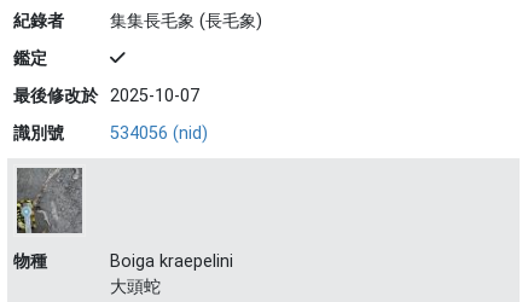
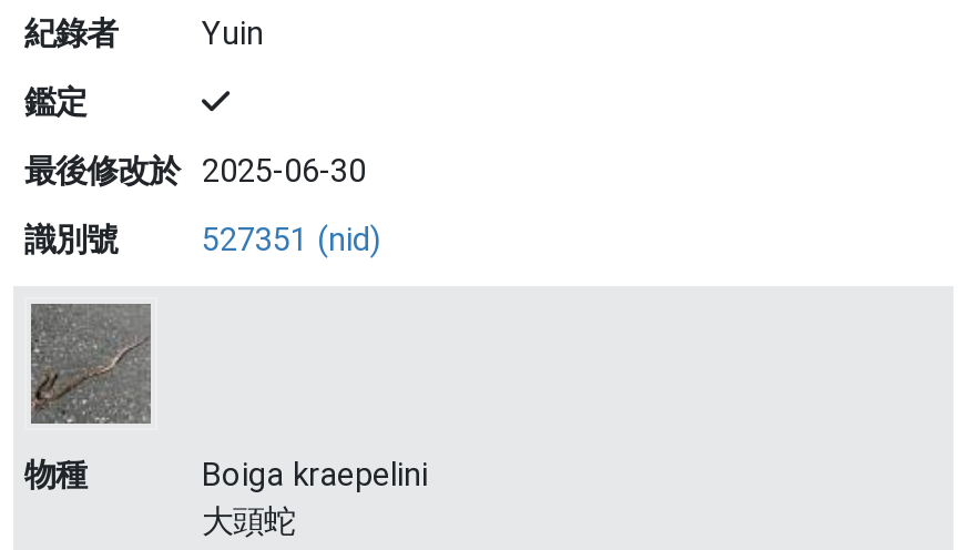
- 集集長毛象 (長毛象)
+ Yuin

- 最後修改於 2025-10-07
+ 最後修改於 2025-06-30

- 534056 (nid)
+ 527351 (nid)

- [image]
+ [image]
